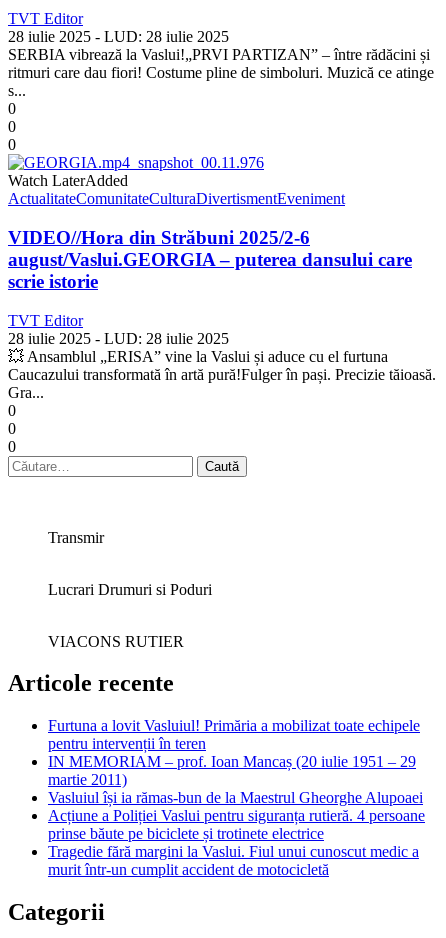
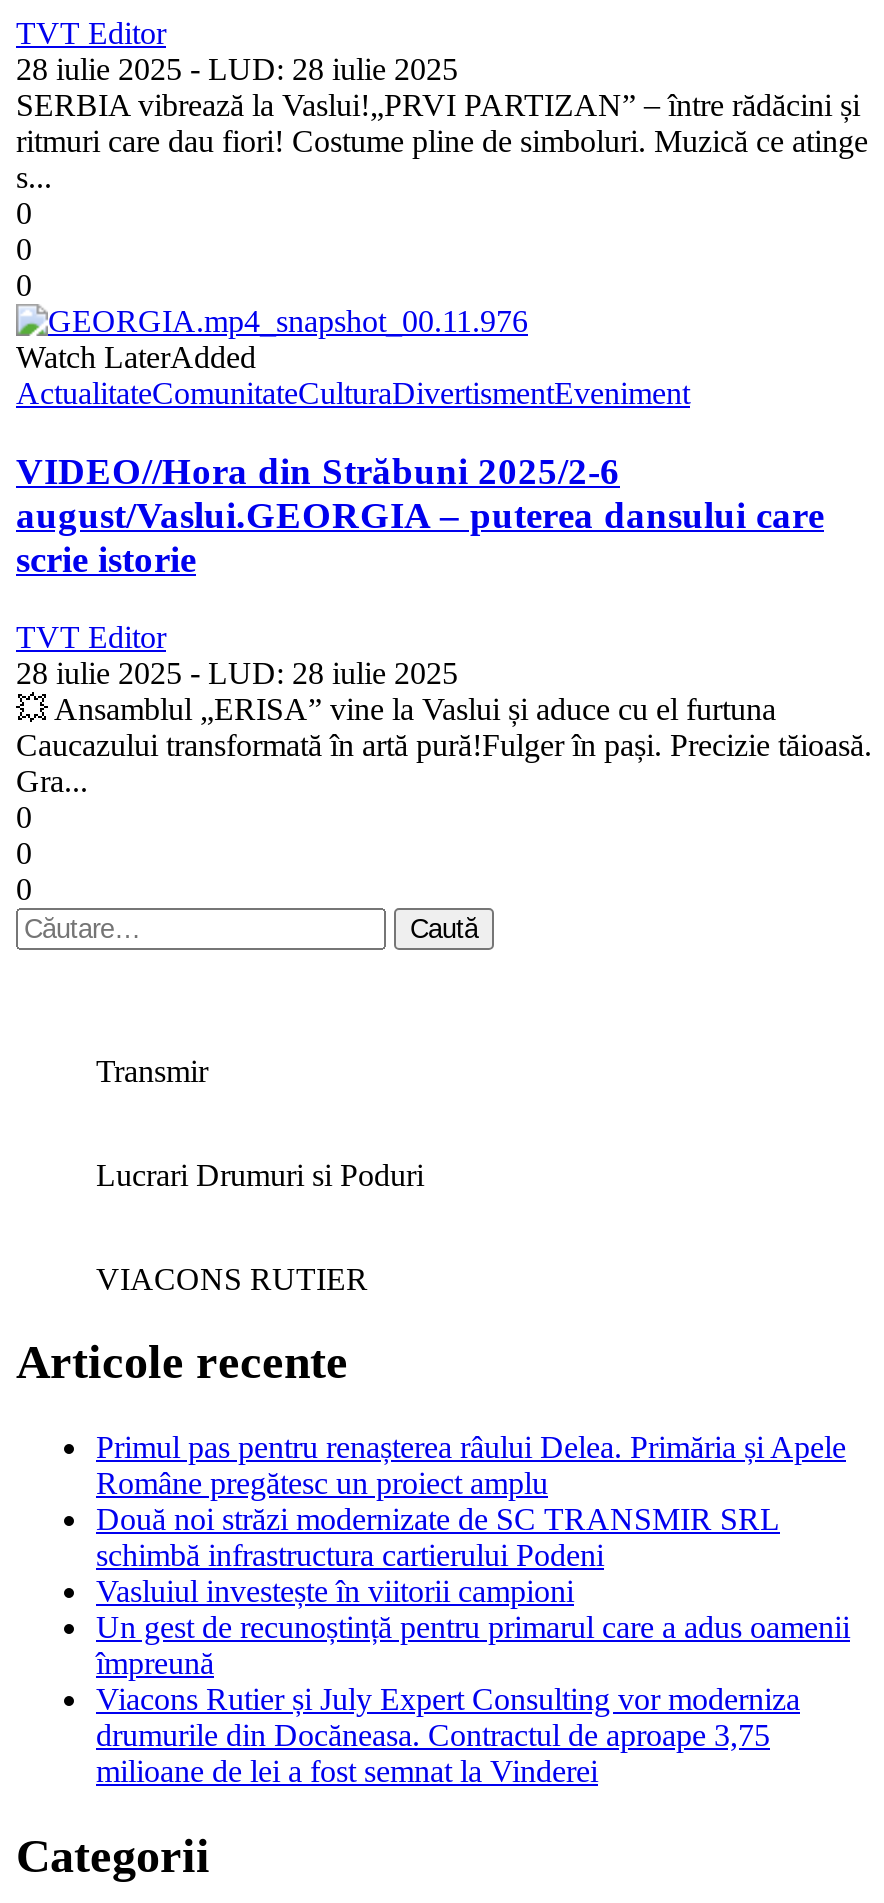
- Furtuna a lovit Vasluiul! Primăria a mobilizat toate echipele
- pentru intervenții în teren
- IN MEMORIAM – prof. Ioan Mancaș (20 iulie 1951 – 29
- martie 2011)
- Vasluiul își ia rămas-bun de la Maestrul Gheorghe Alupoaei
- Acțiune a Poliției Vaslui pentru siguranța rutieră. 4 persoane
- prinse băute pe biciclete și trotinete electrice
- Tragedie fără margini la Vaslui. Fiul unui cunoscut medic a
- murit într-un cumplit accident de motocicletă
+ Primul pas pentru renașterea râului Delea. Primăria și Apele
+ Române pregătesc un proiect amplu
+ Două noi străzi modernizate de SC TRANSMIR SRL
+ schimbă infrastructura cartierului Podeni
+ Vasluiul investește în viitorii campioni
+ Un gest de recunoștință pentru primarul care a adus oamenii
+ împreună
+ Viacons Rutier și July Expert Consulting vor moderniza
+ drumurile din Docăneasa. Contractul de aproape 3,75
+ milioane de lei a fost semnat la Vinderei
